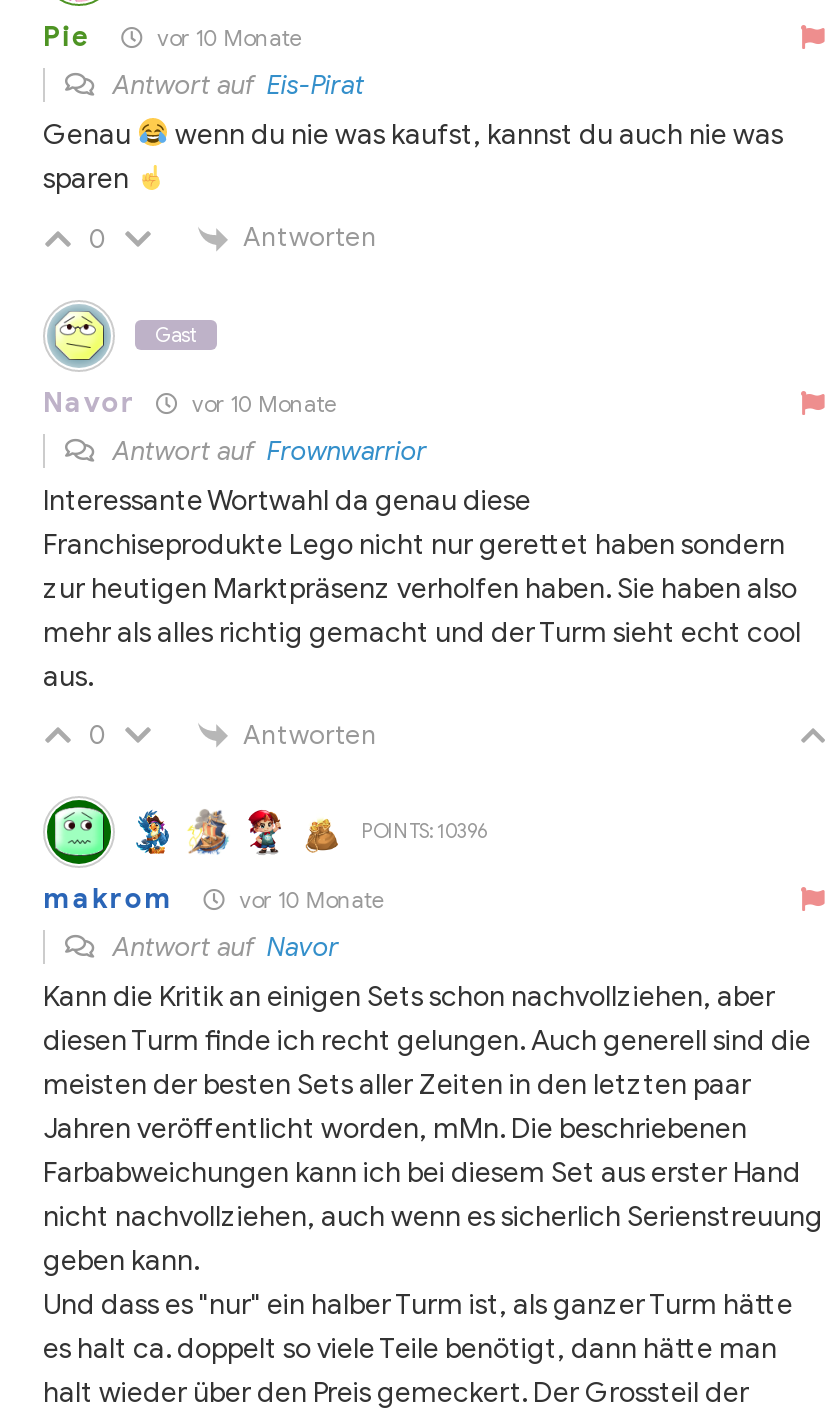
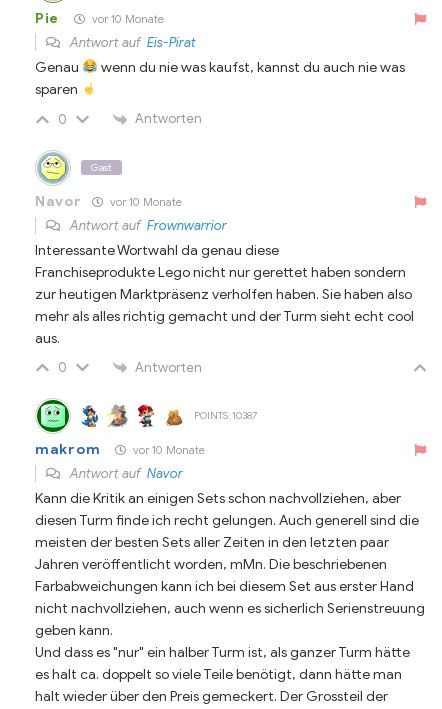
- POINTS: 10396
+ POINTS: 10387
